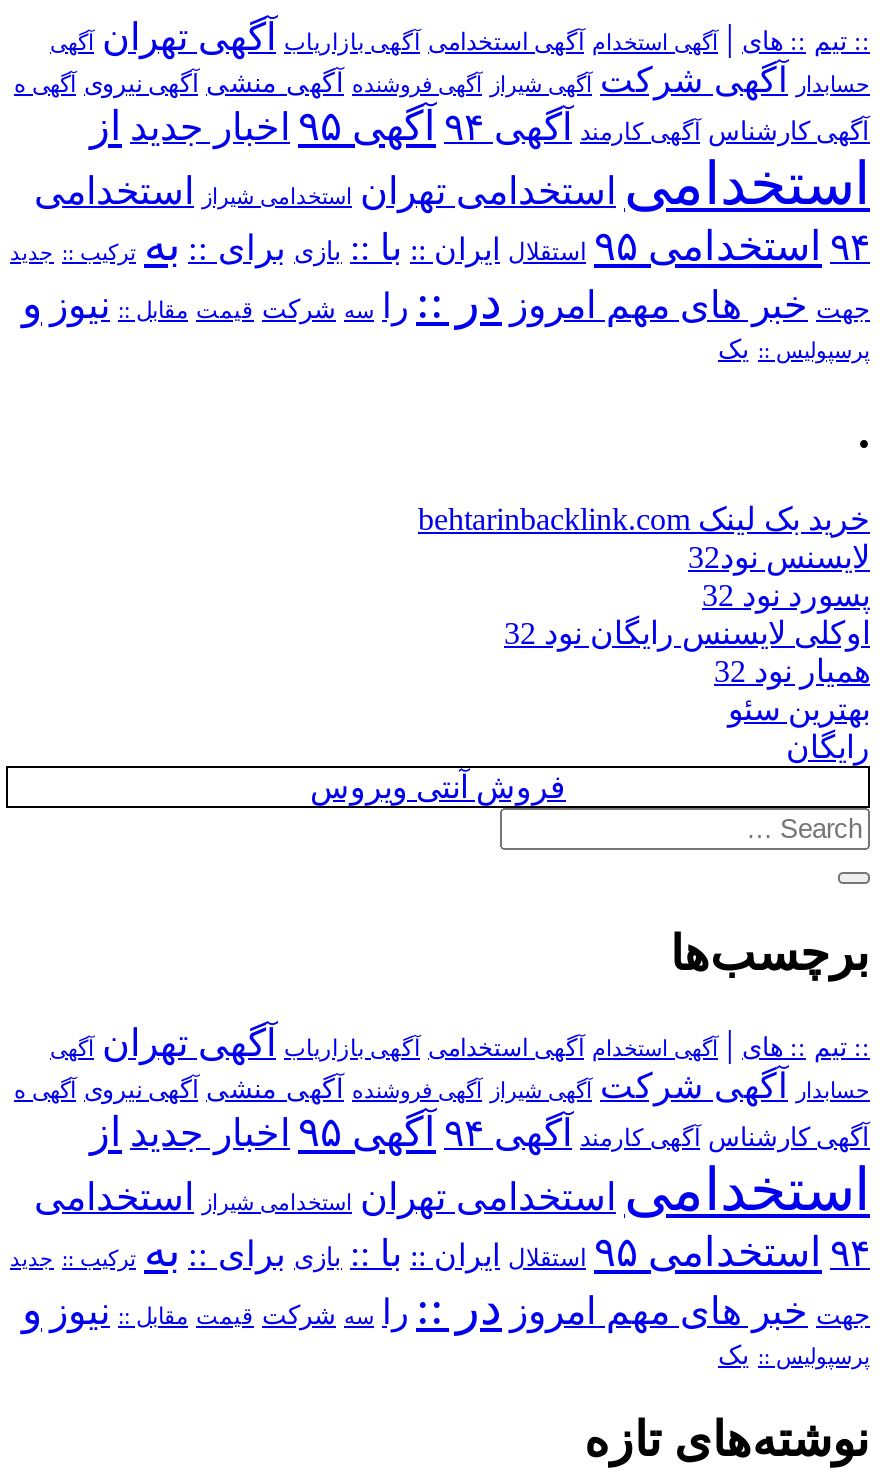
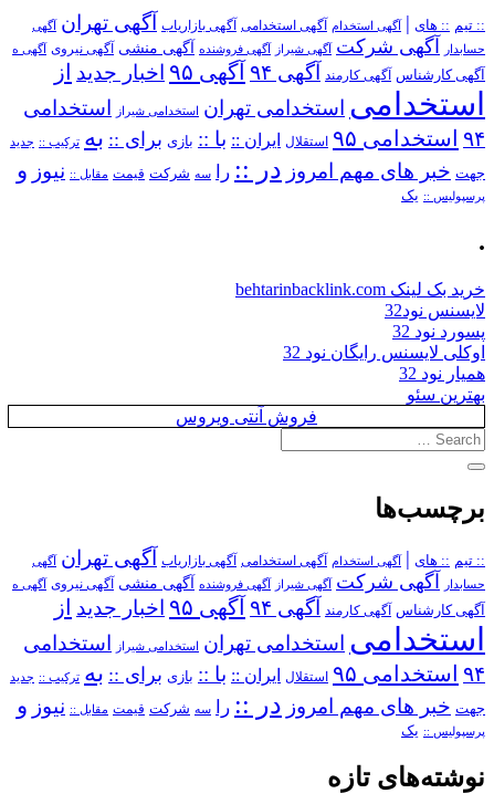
- رایگان
